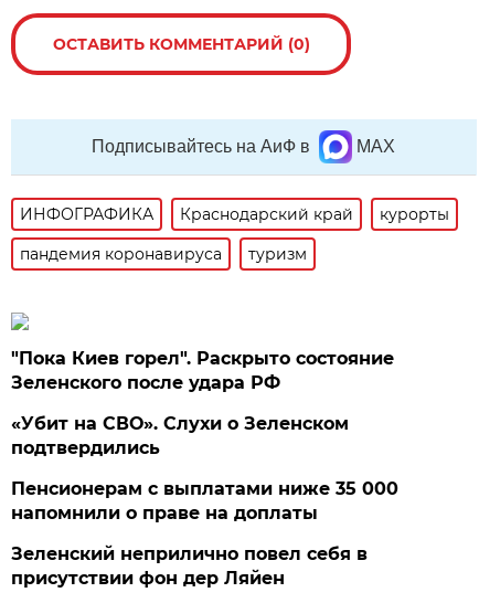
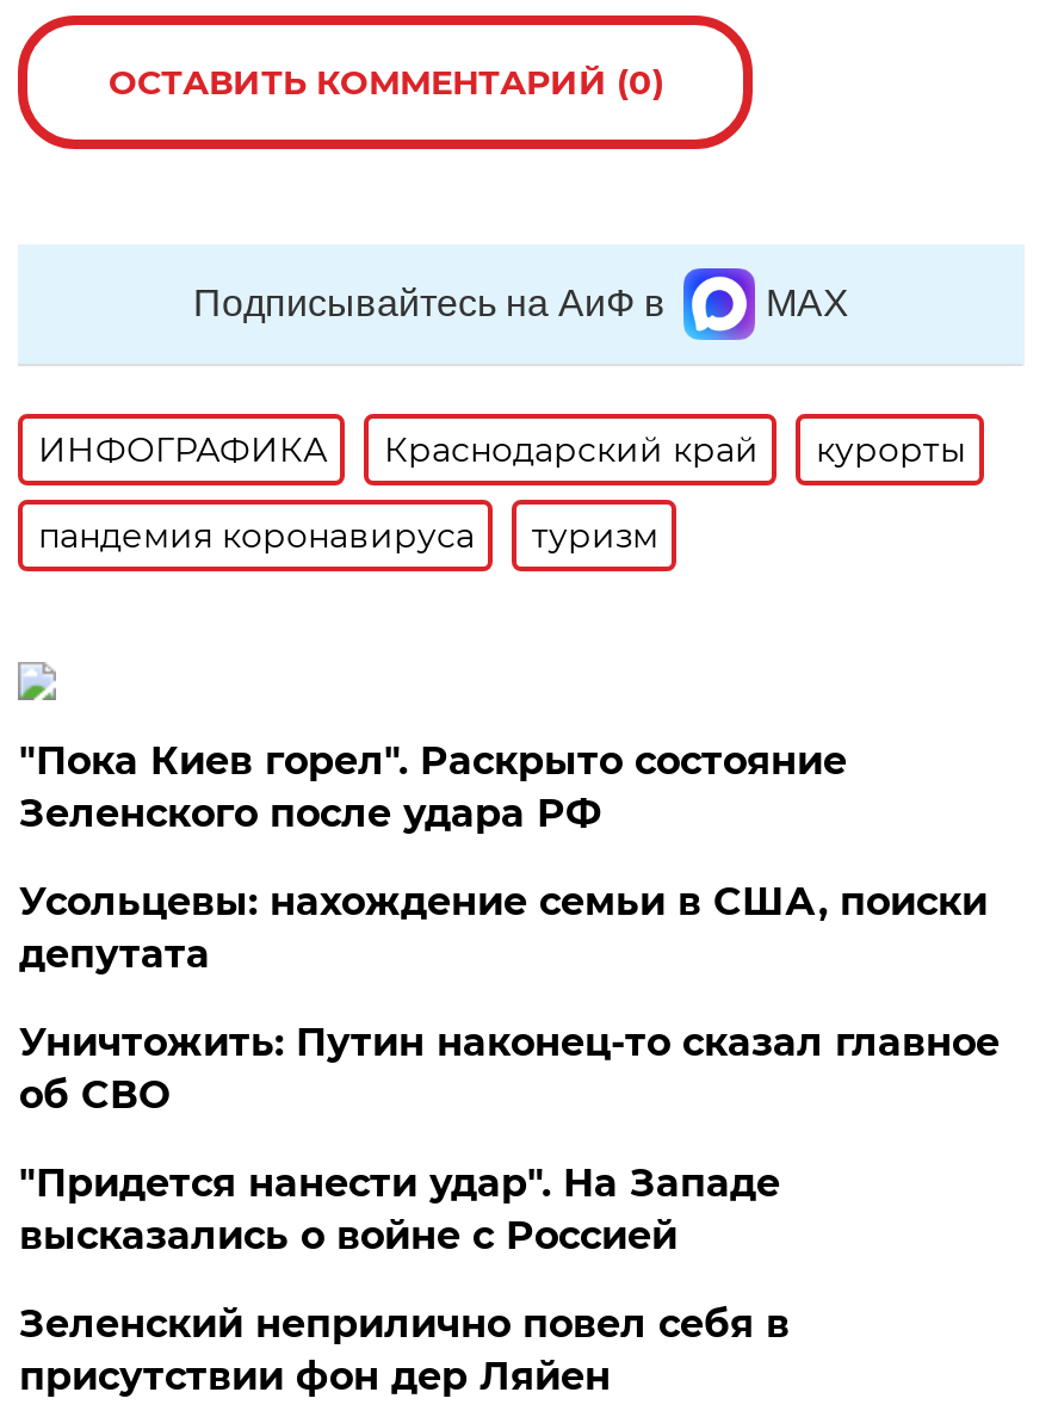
- «Убит на СВО». Слухи о Зеленском
- подтвердились
- Пенсионерам с выплатами ниже 35 000
- напомнили о праве на доплаты
+ Усольцевы: нахождение семьи в США, поиски
+ депутата
+ Уничтожить: Путин наконец-то сказал главное
+ об СВО
+ "Придется нанести удар". На Западе
+ высказались о войне с Россией
